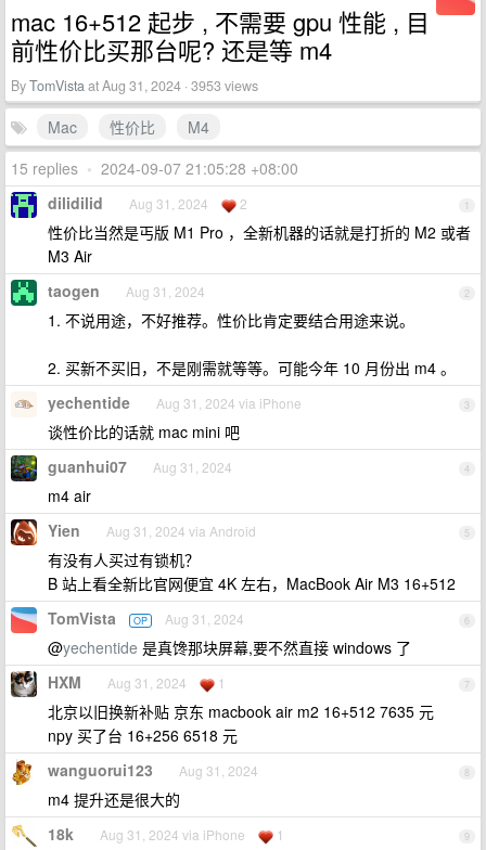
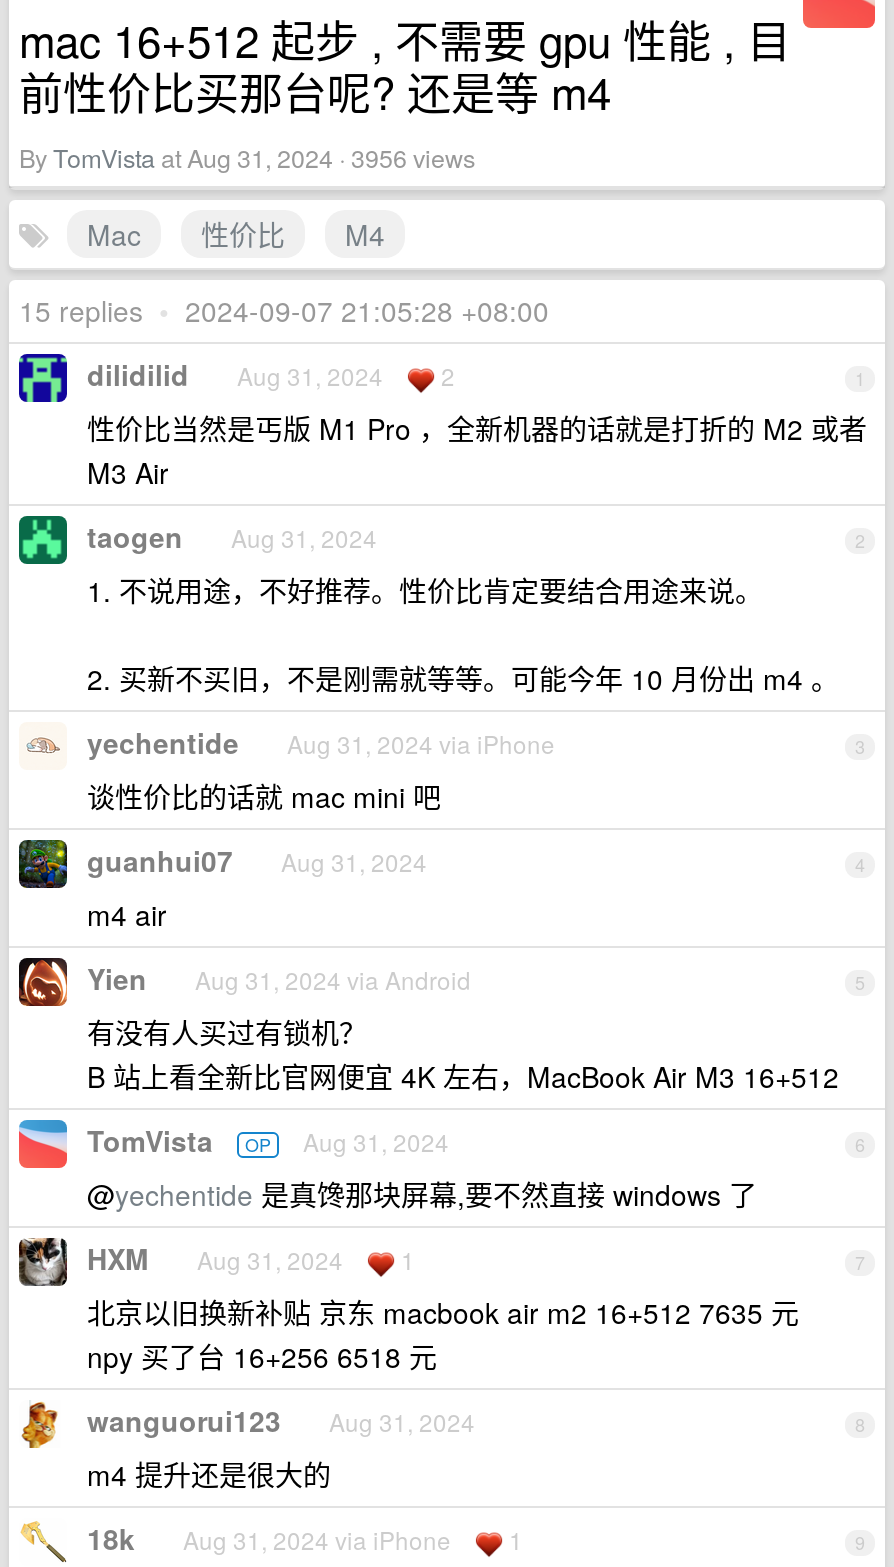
- ByTomVista at Aug 31, 2024 · 3953 views
+ ByTomVista at Aug 31, 2024 · 3956 views
